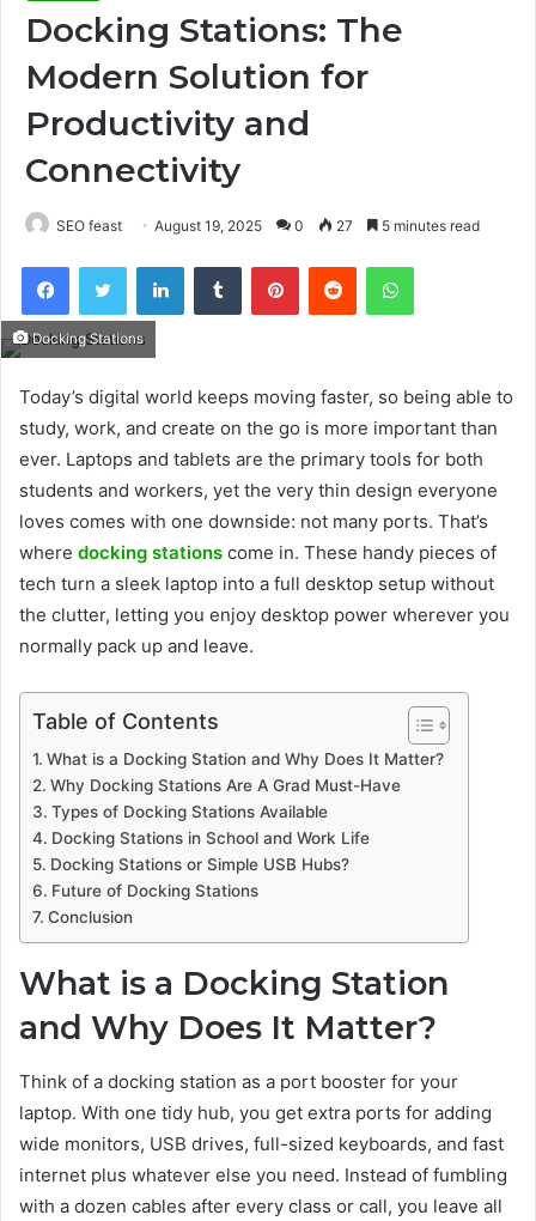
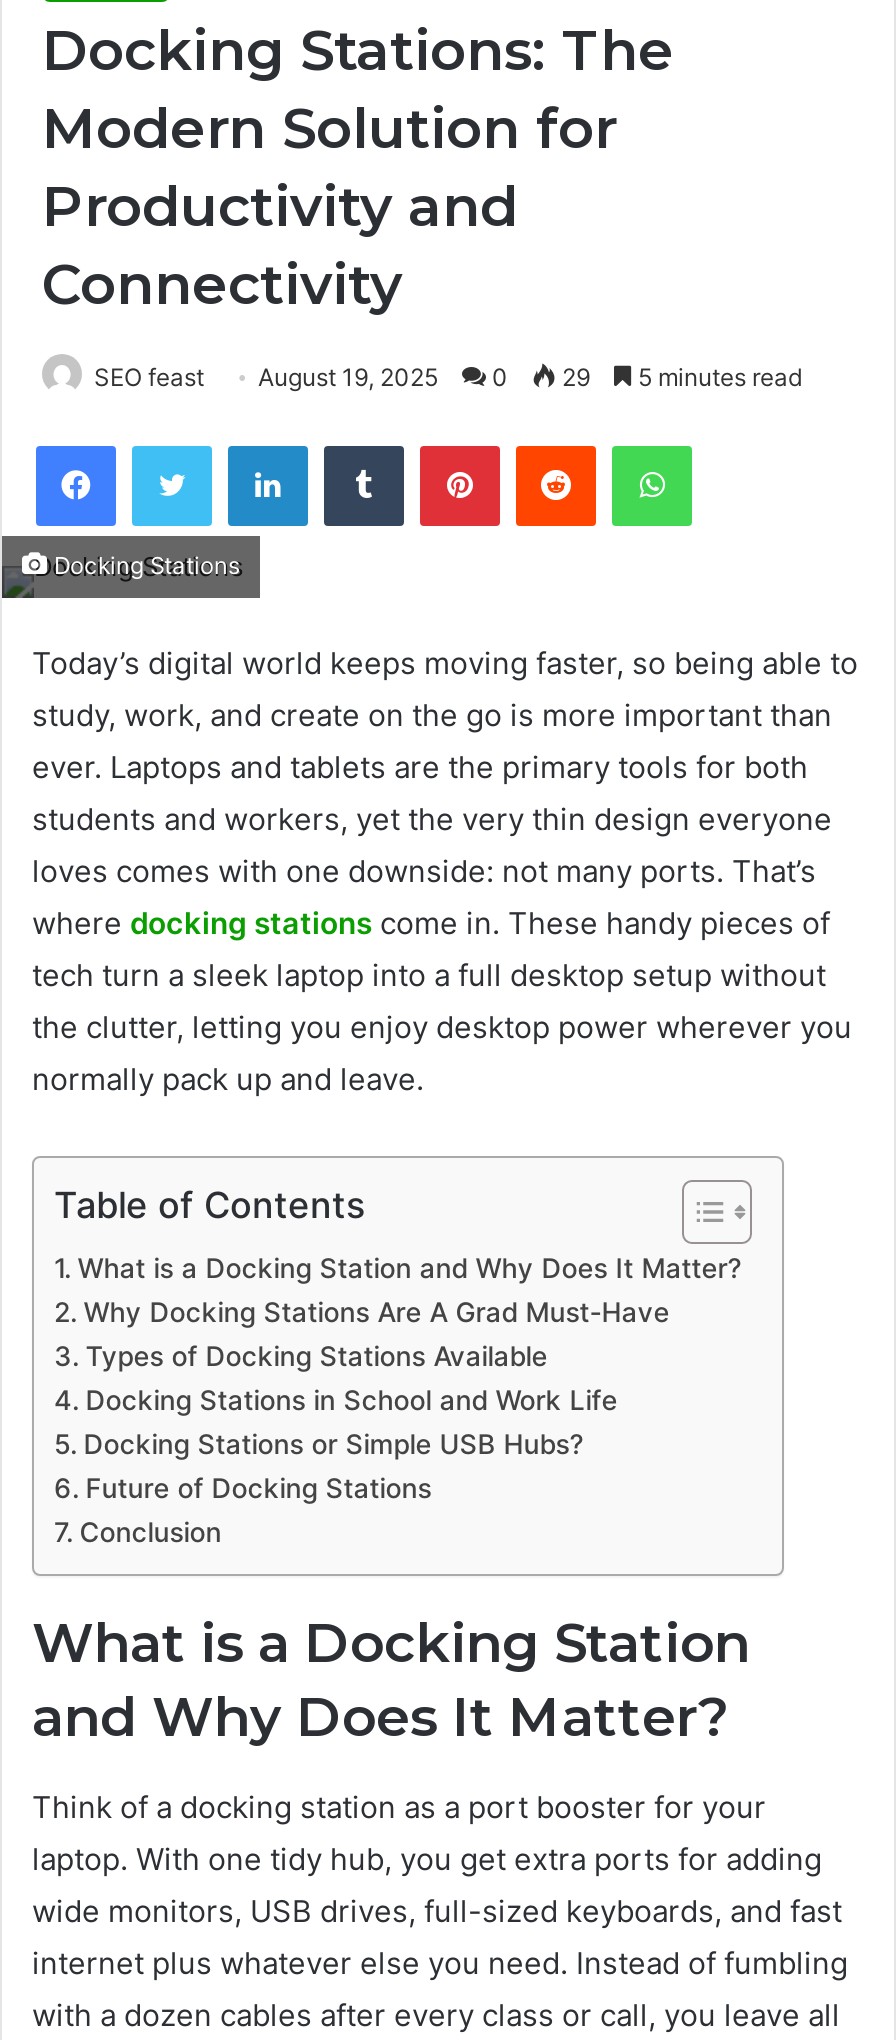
- SEO feast August 19, 2025 0 27 5 minutes read
+ SEO feast August 19, 2025 0 29 5 minutes read
